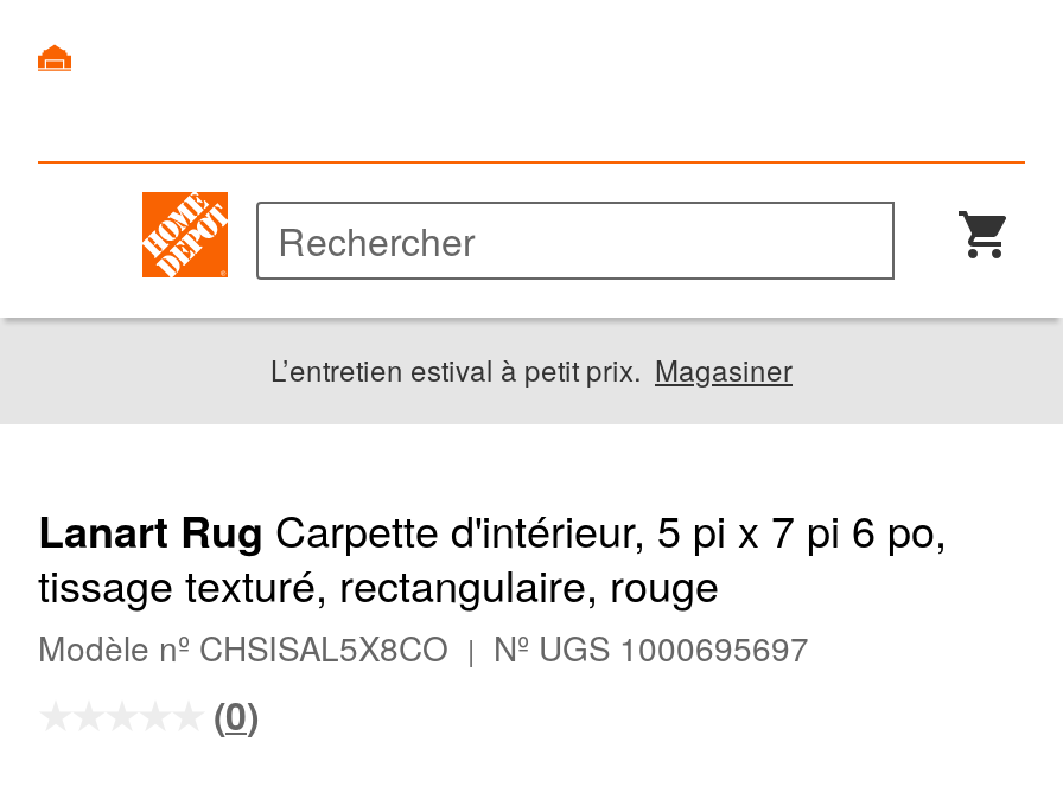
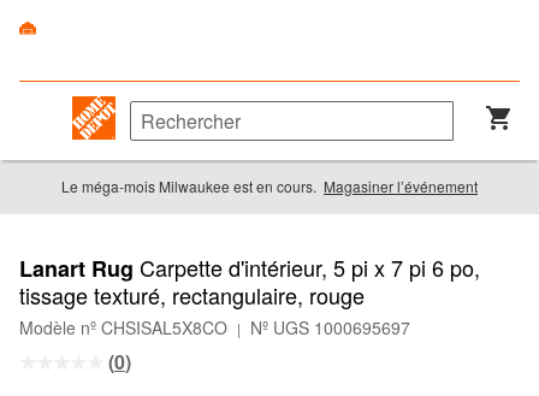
- L’entretien estival à petit prix. Magasiner
+ Le méga-mois Milwaukee est en cours. Magasiner l’événement
